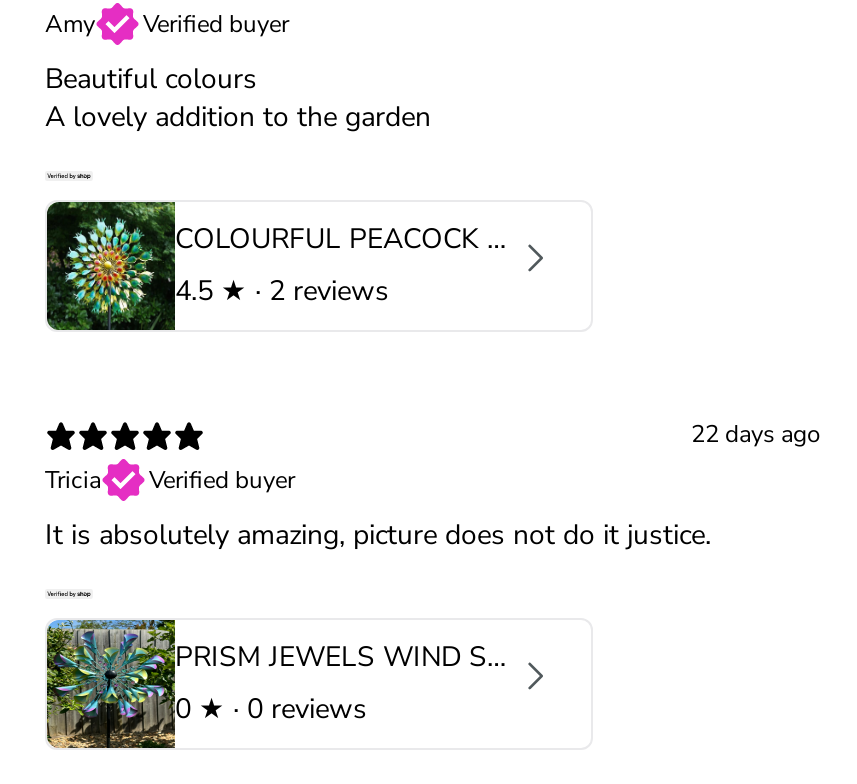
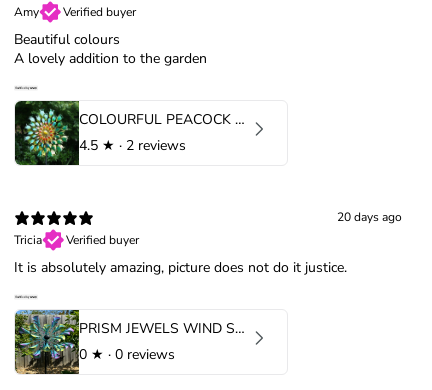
- 22 days ago
+ 20 days ago
